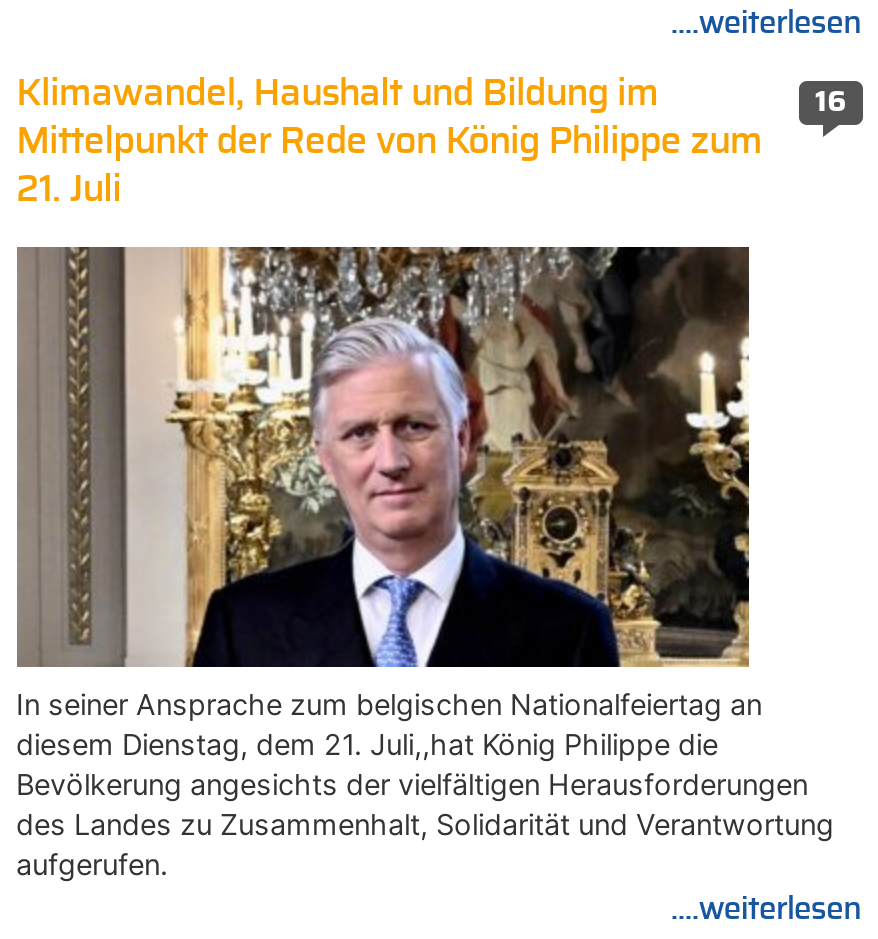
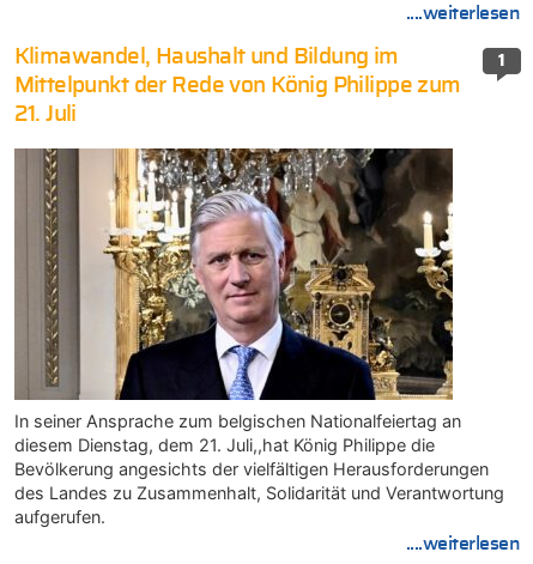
- 16
+ 1
